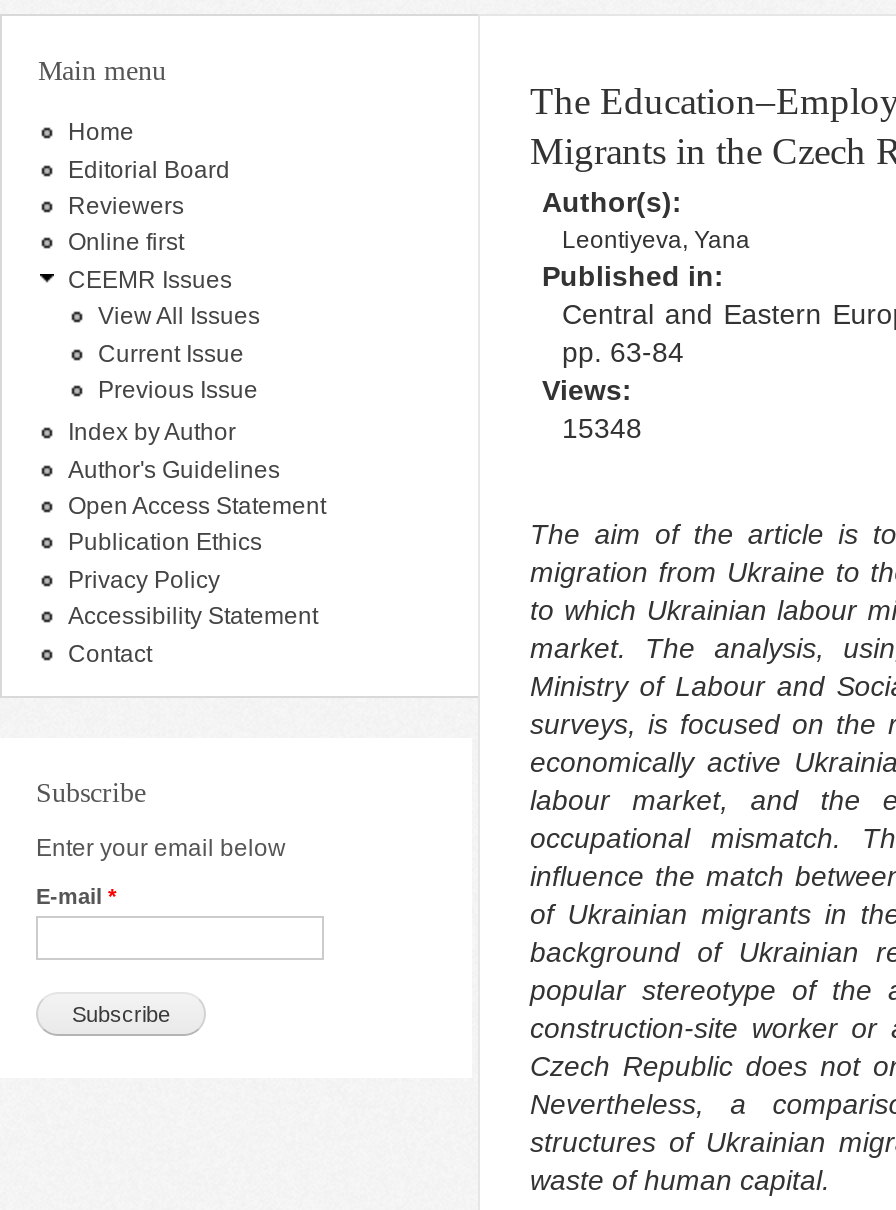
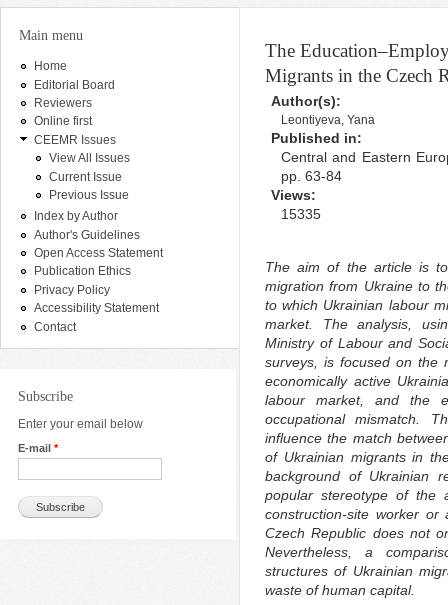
- 15348
+ 15335
